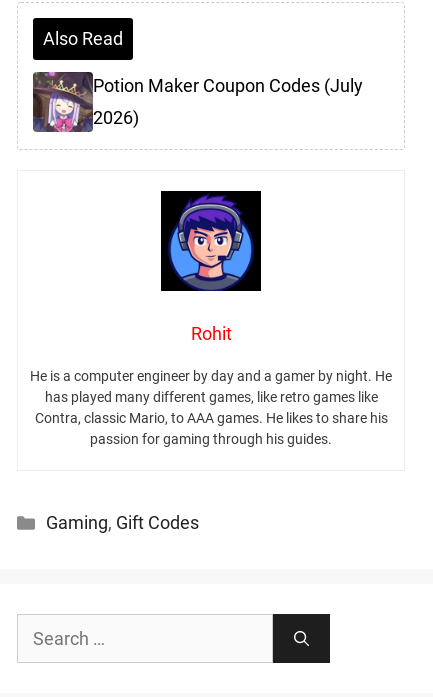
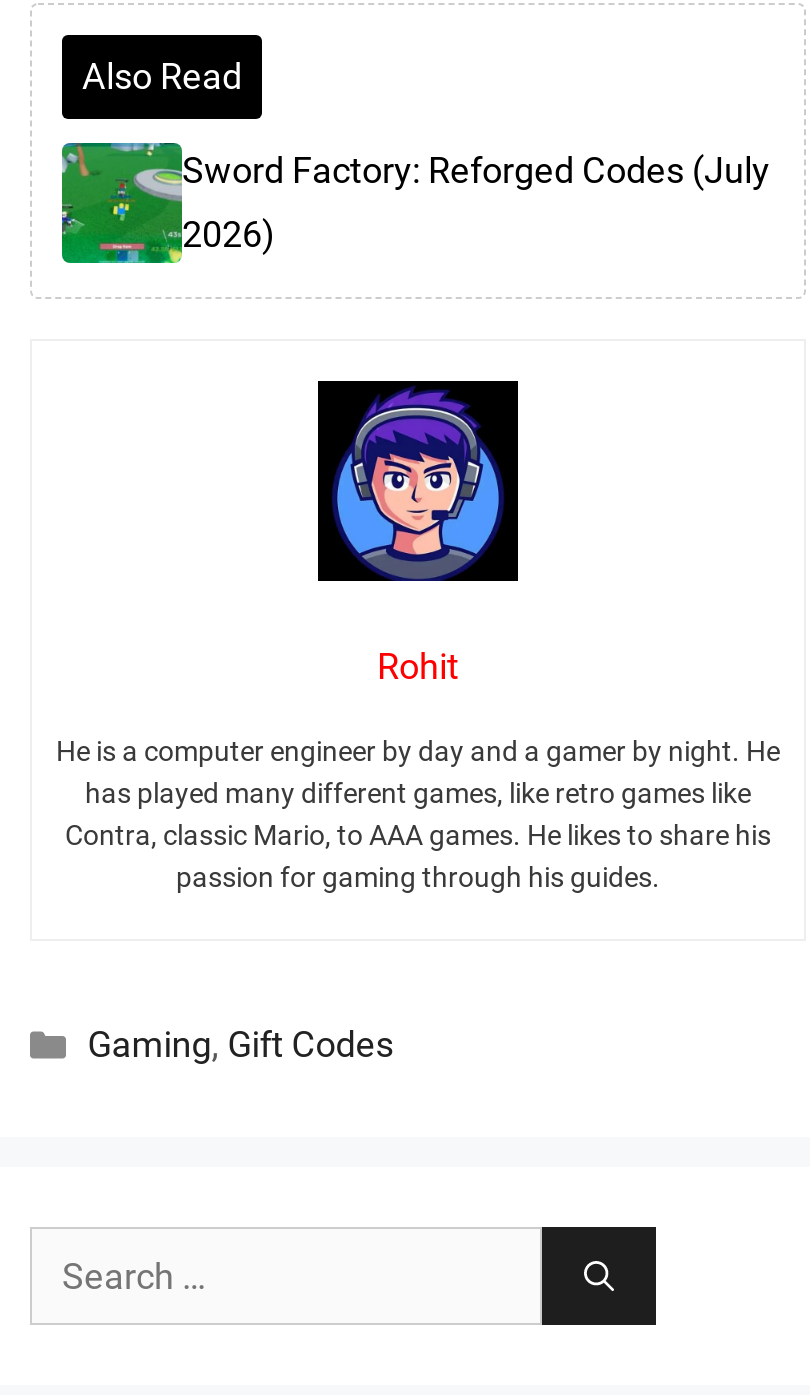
- [image]
- Potion Maker Coupon Codes (July
+ [image]
+ Sword Factory: Reforged Codes (July
